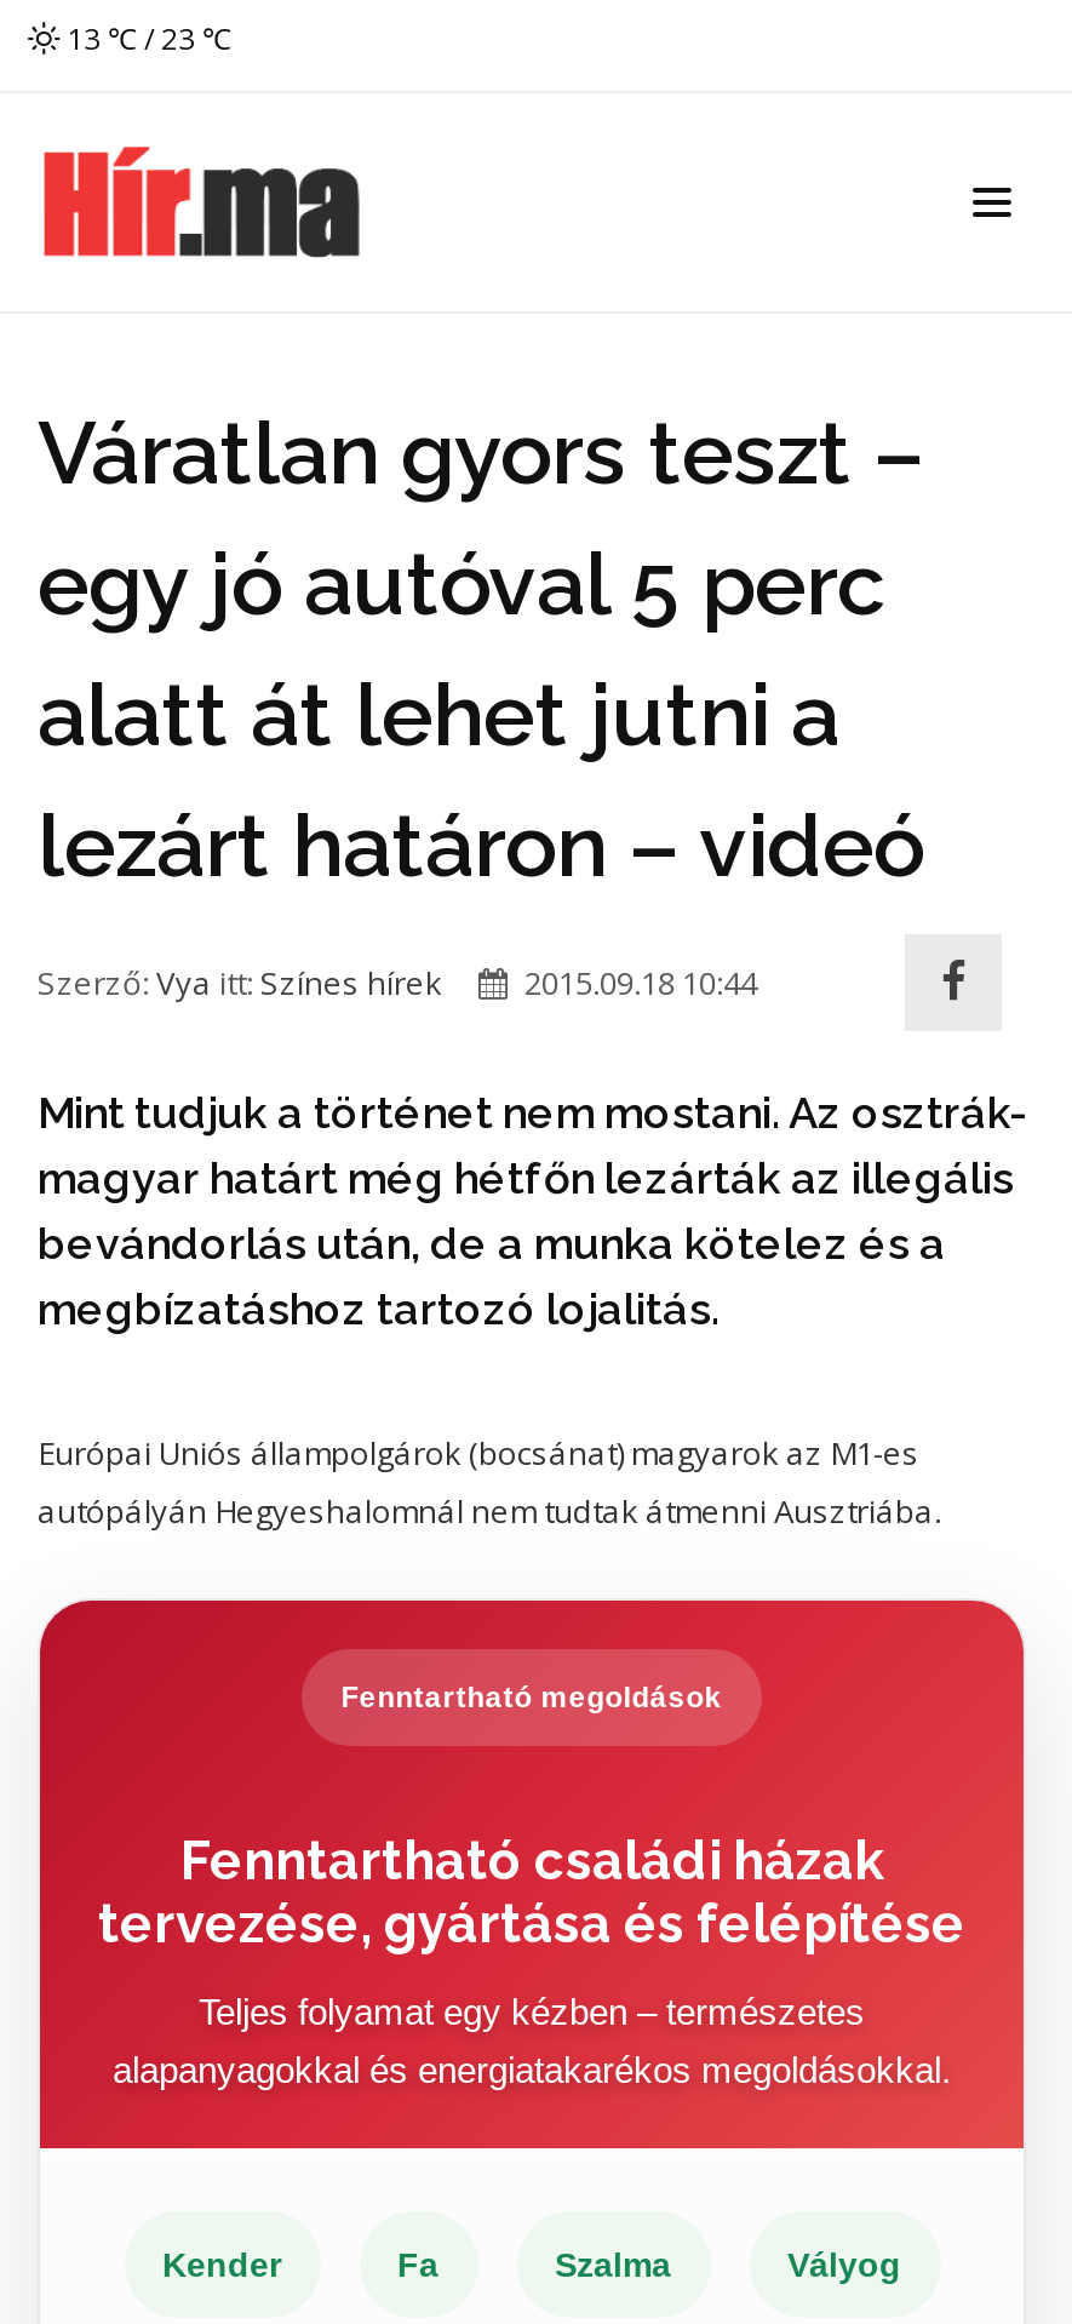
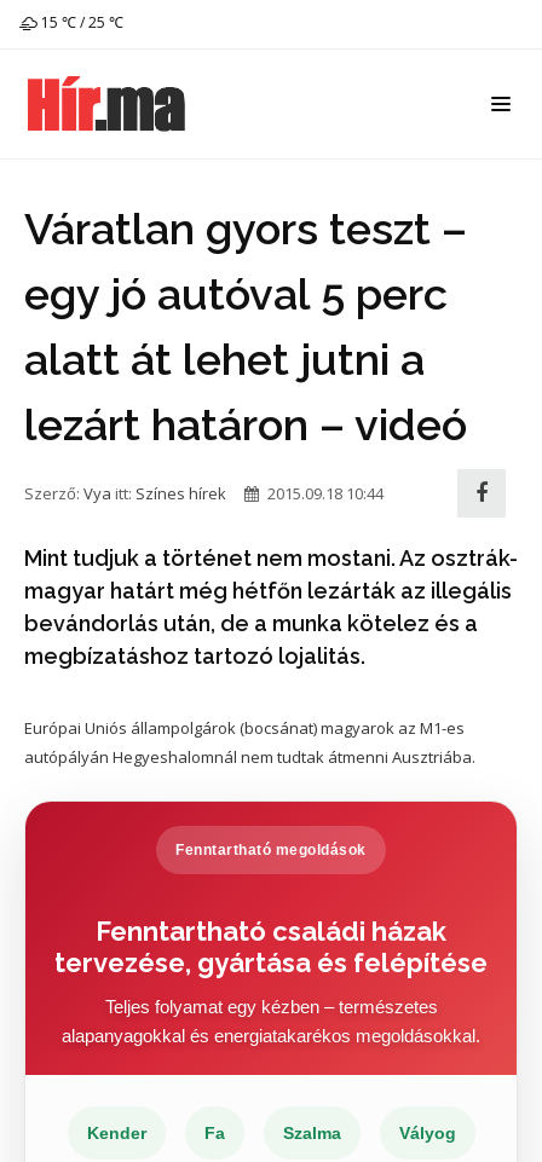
- 13 ℃ / 23 ℃
+ 15 ℃ / 25 ℃
